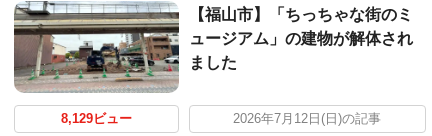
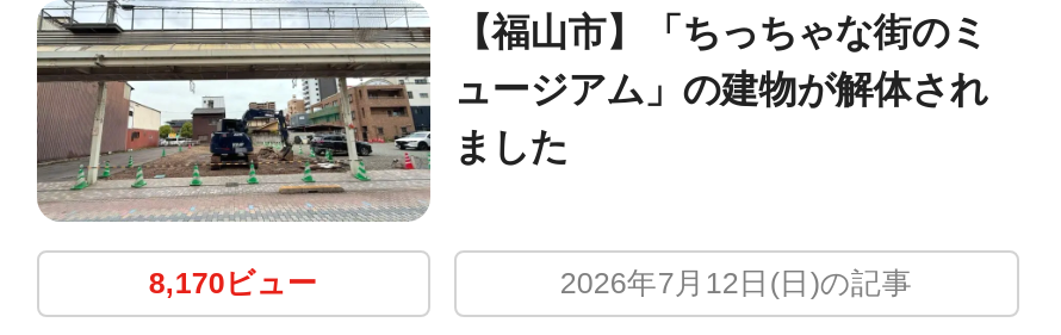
- 8,129ビュー
+ 8,170ビュー
